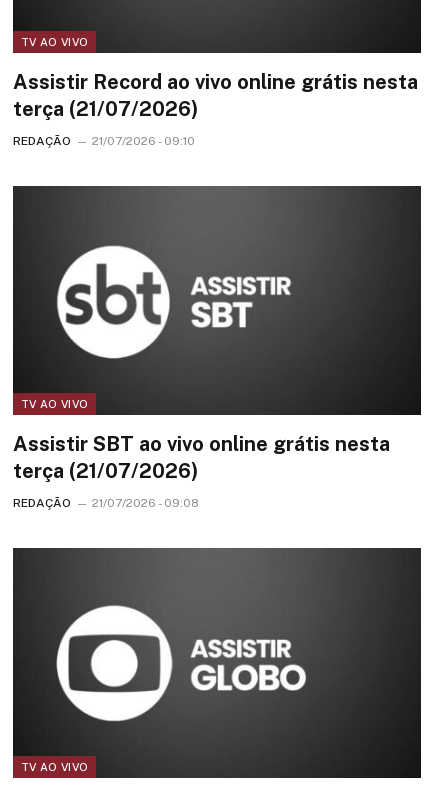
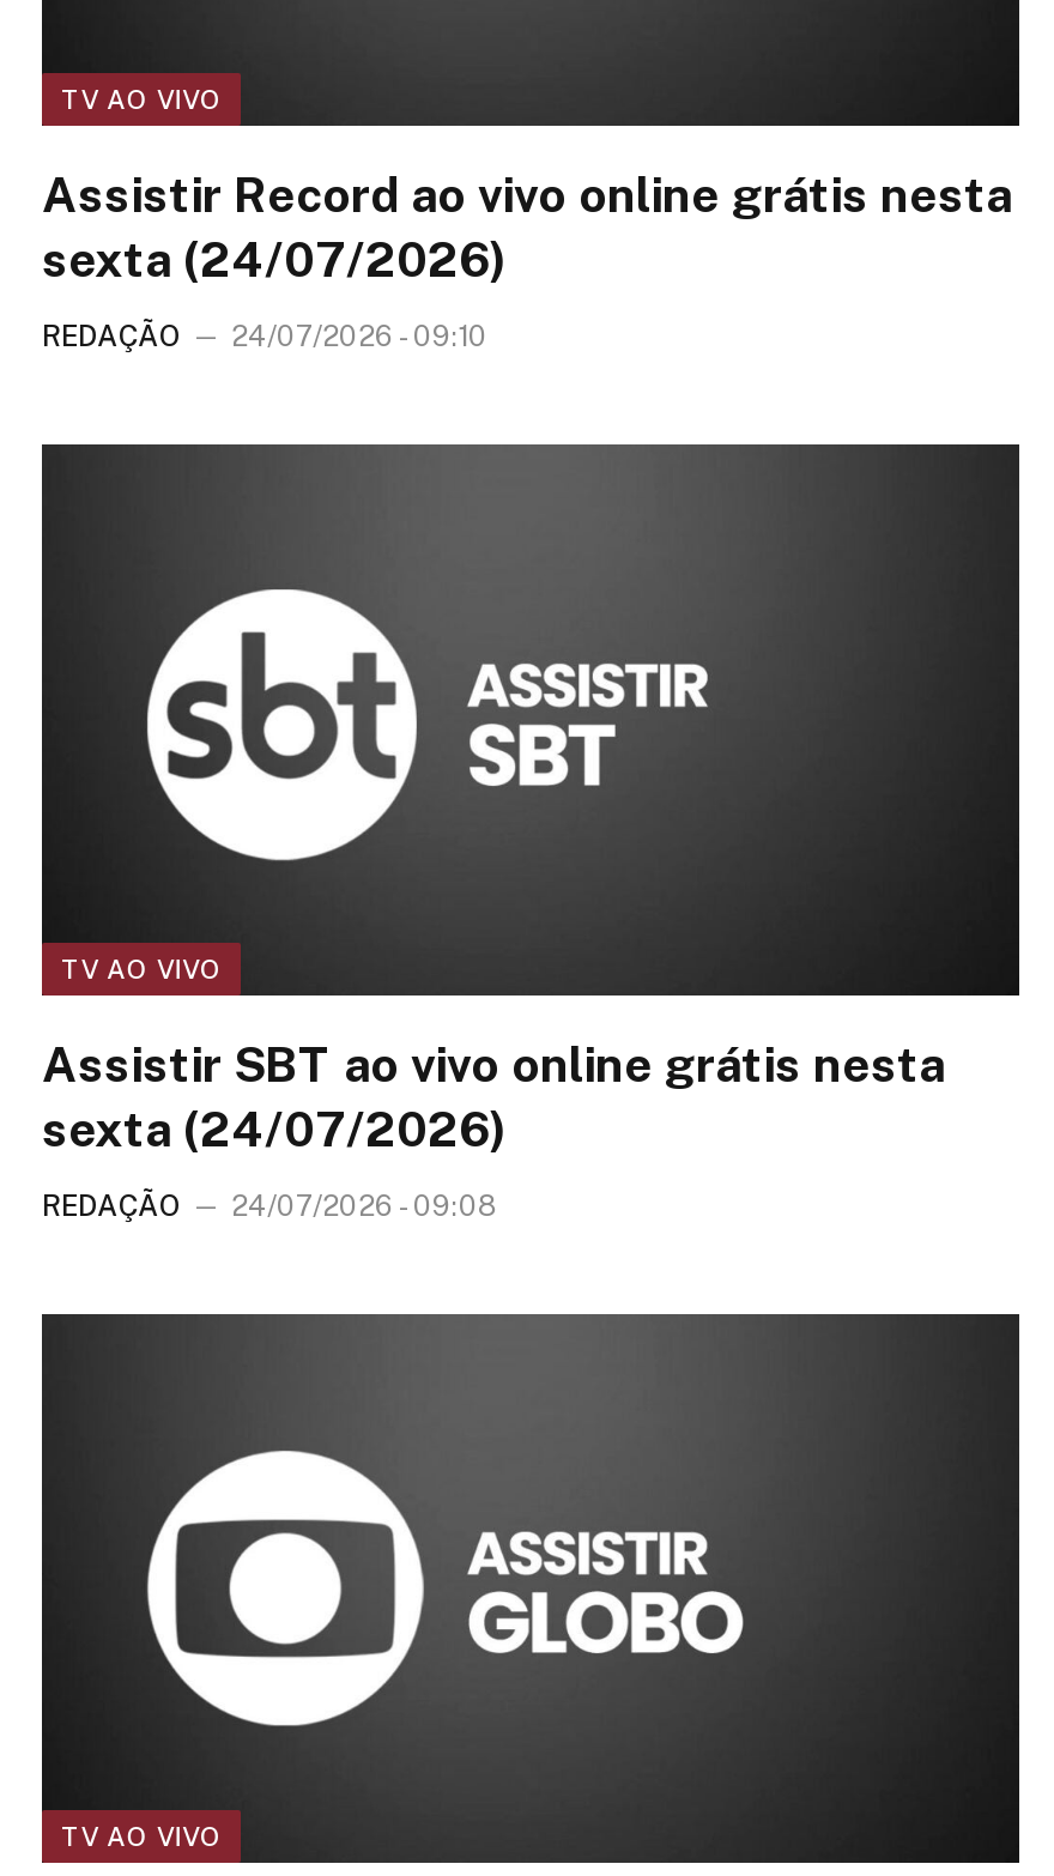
- terça (21/07/2026)
+ sexta (24/07/2026)

- REDAÇÃO 21/07/2026 - 09:10
+ REDAÇÃO 24/07/2026 - 09:10

- terça (21/07/2026)
+ sexta (24/07/2026)

- REDAÇÃO 21/07/2026 - 09:08
+ REDAÇÃO 24/07/2026 - 09:08
